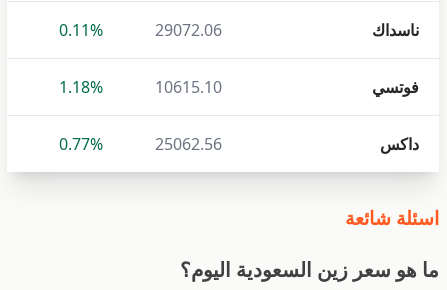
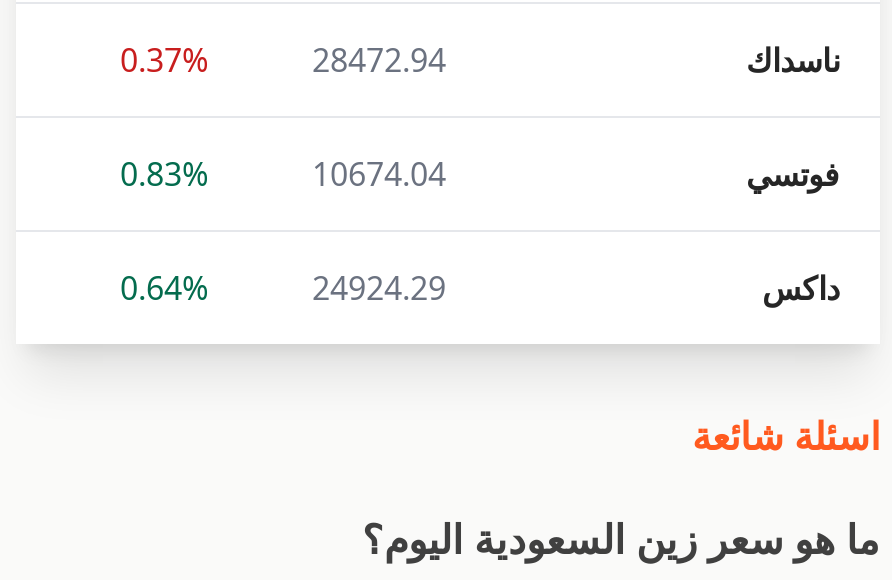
- 0.11%
+ 0.37%

- 29072.06
+ 28472.94

- 1.18%
+ 0.83%

- 10615.10
+ 10674.04

- 0.77%
+ 0.64%

- 25062.56
+ 24924.29
